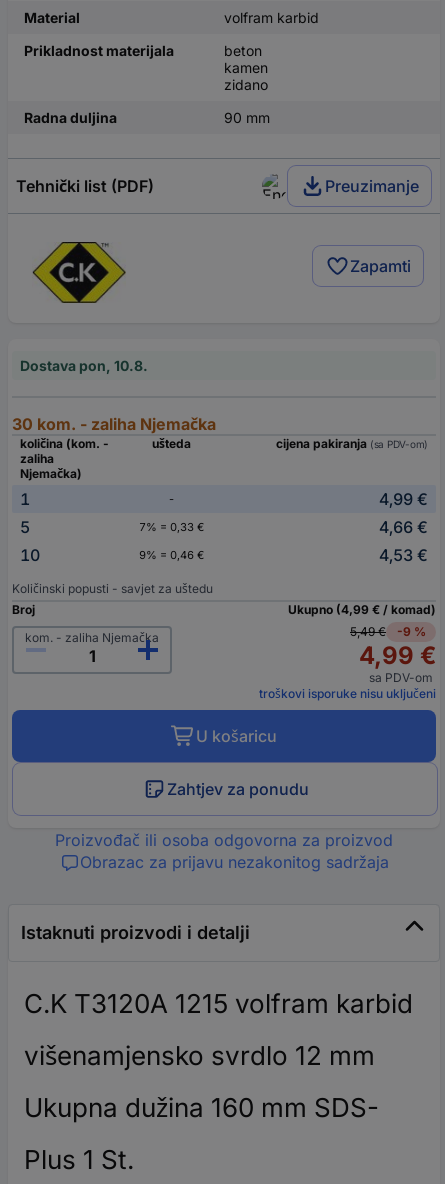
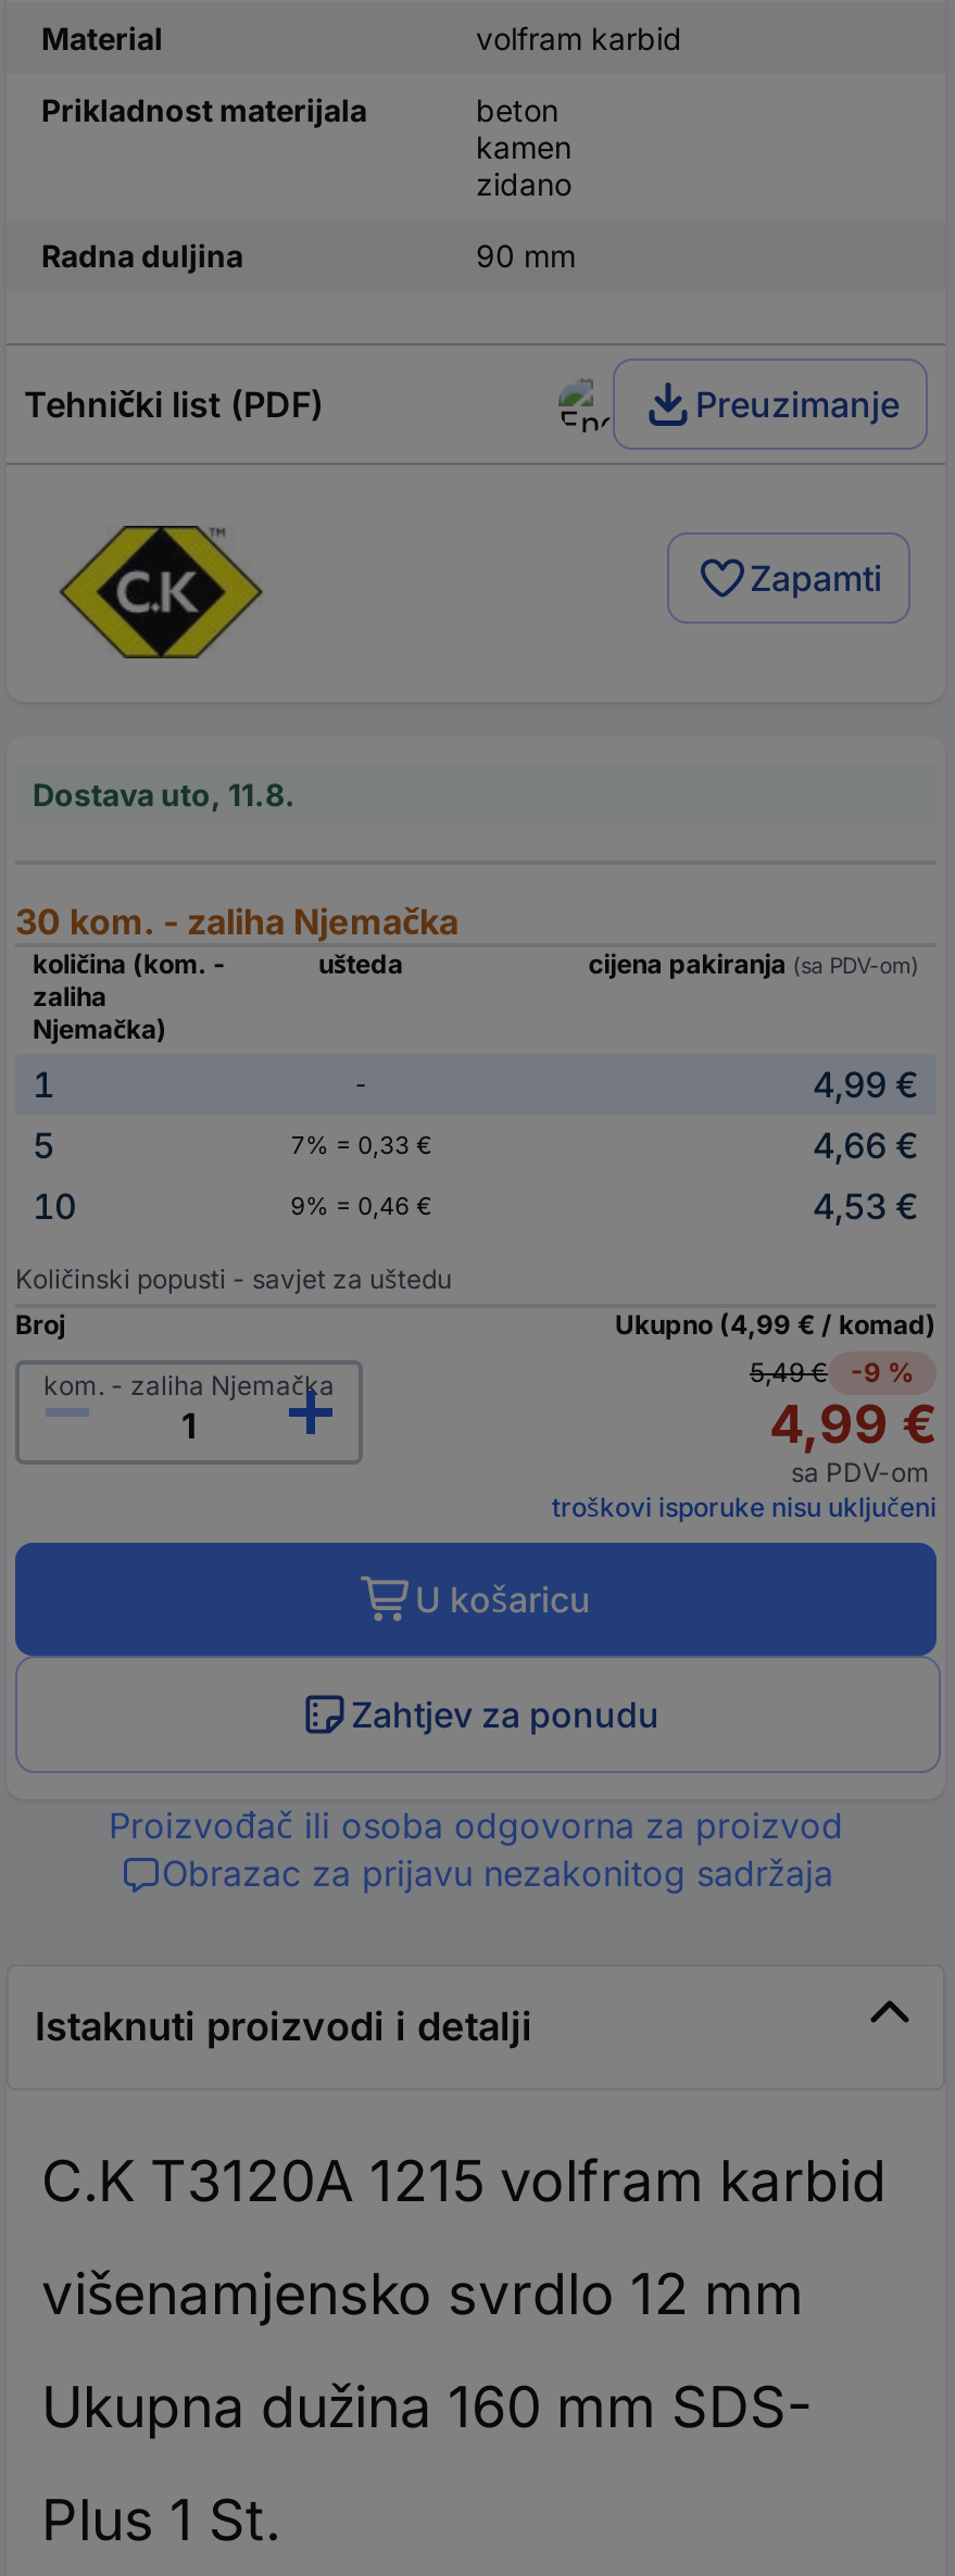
- Dostava pon, 10.8.
+ Dostava uto, 11.8.
